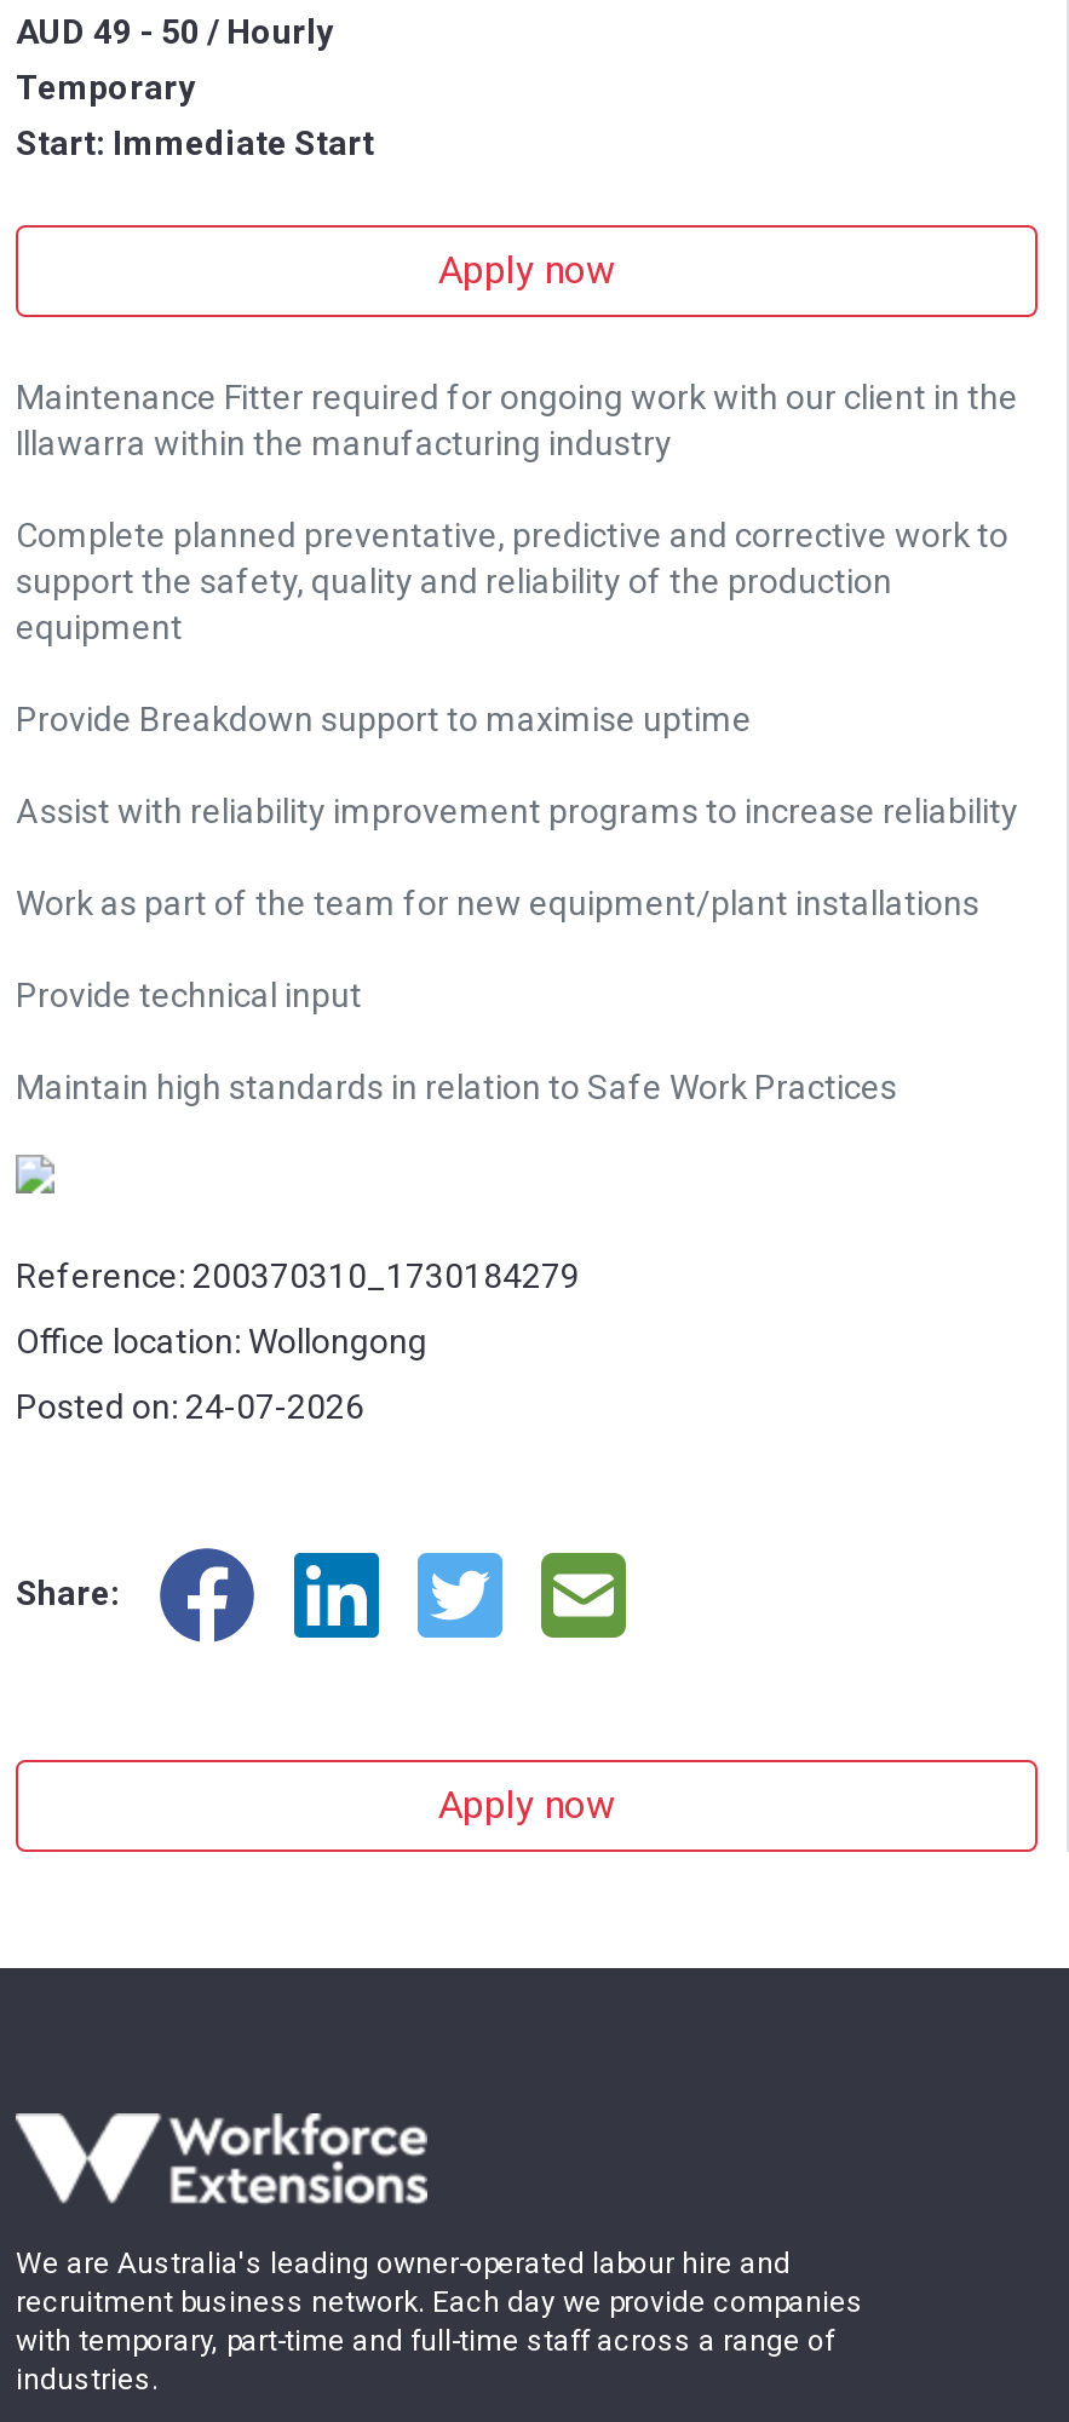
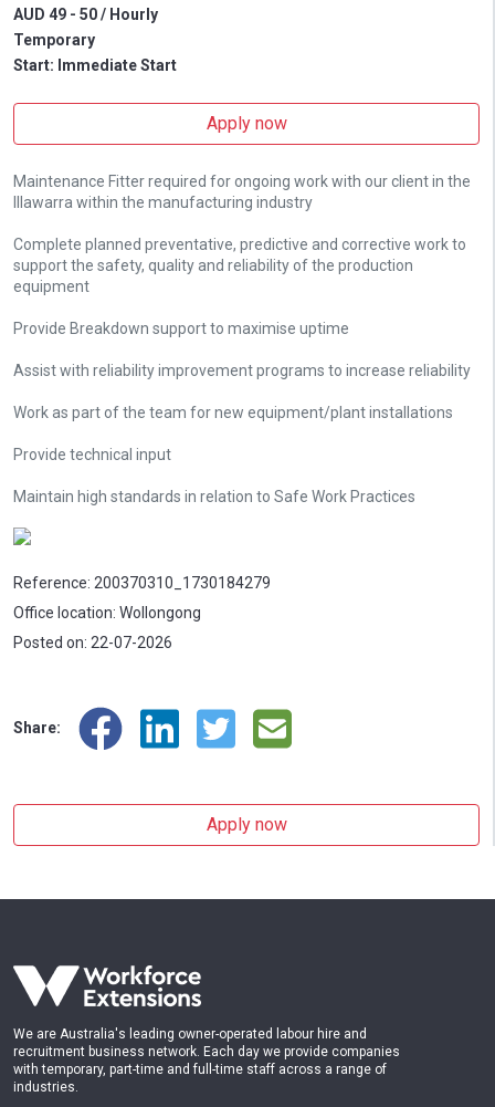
- Posted on: 24-07-2026
+ Posted on: 22-07-2026
